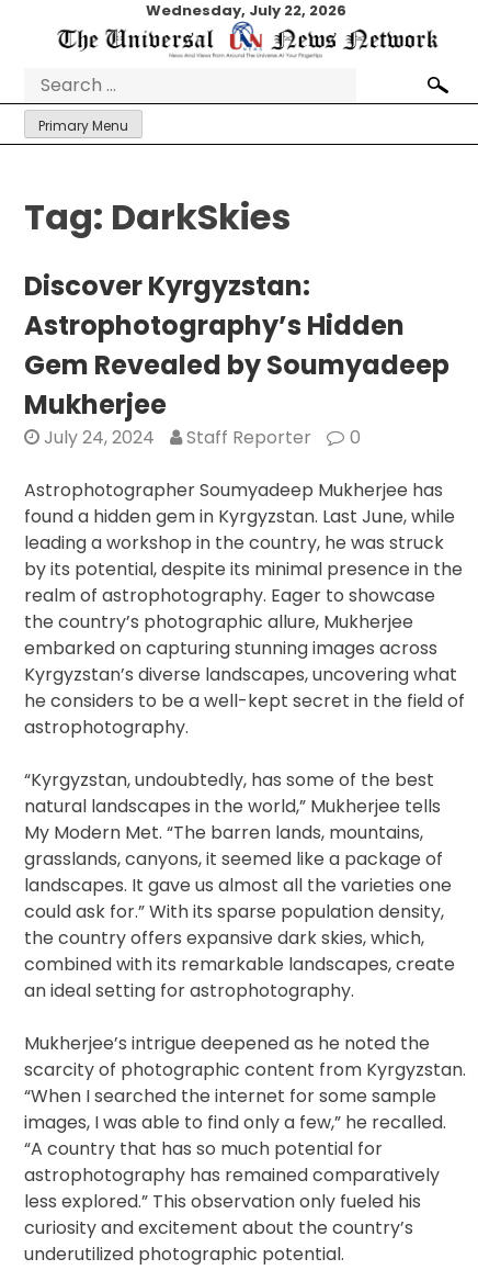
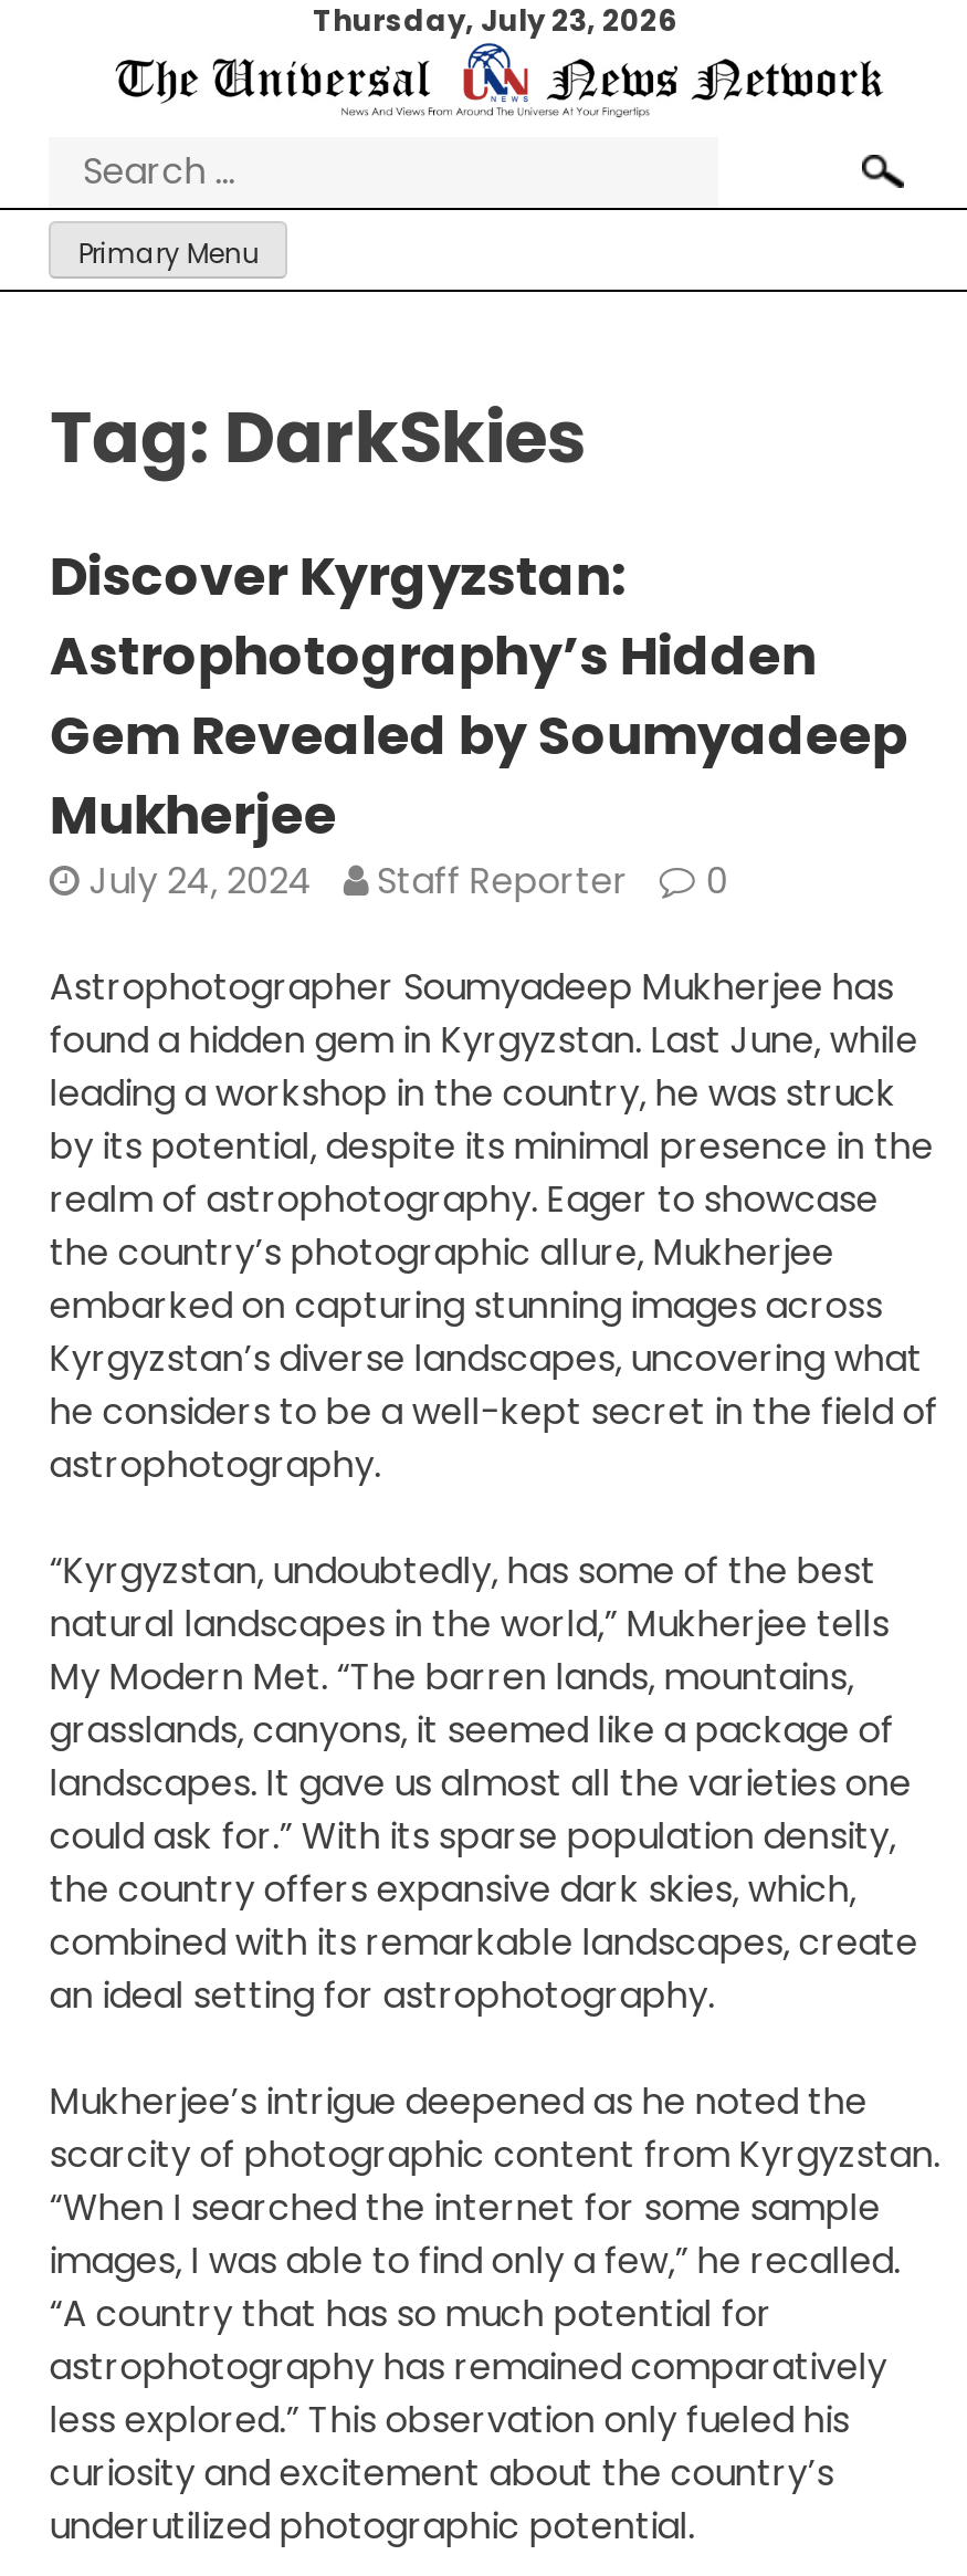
- Wednesday, July 22, 2026
+ Thursday, July 23, 2026
